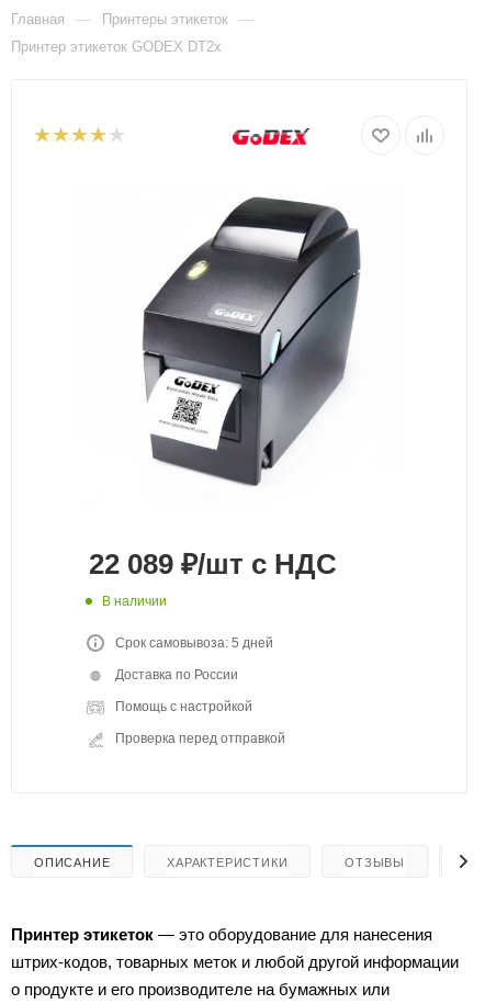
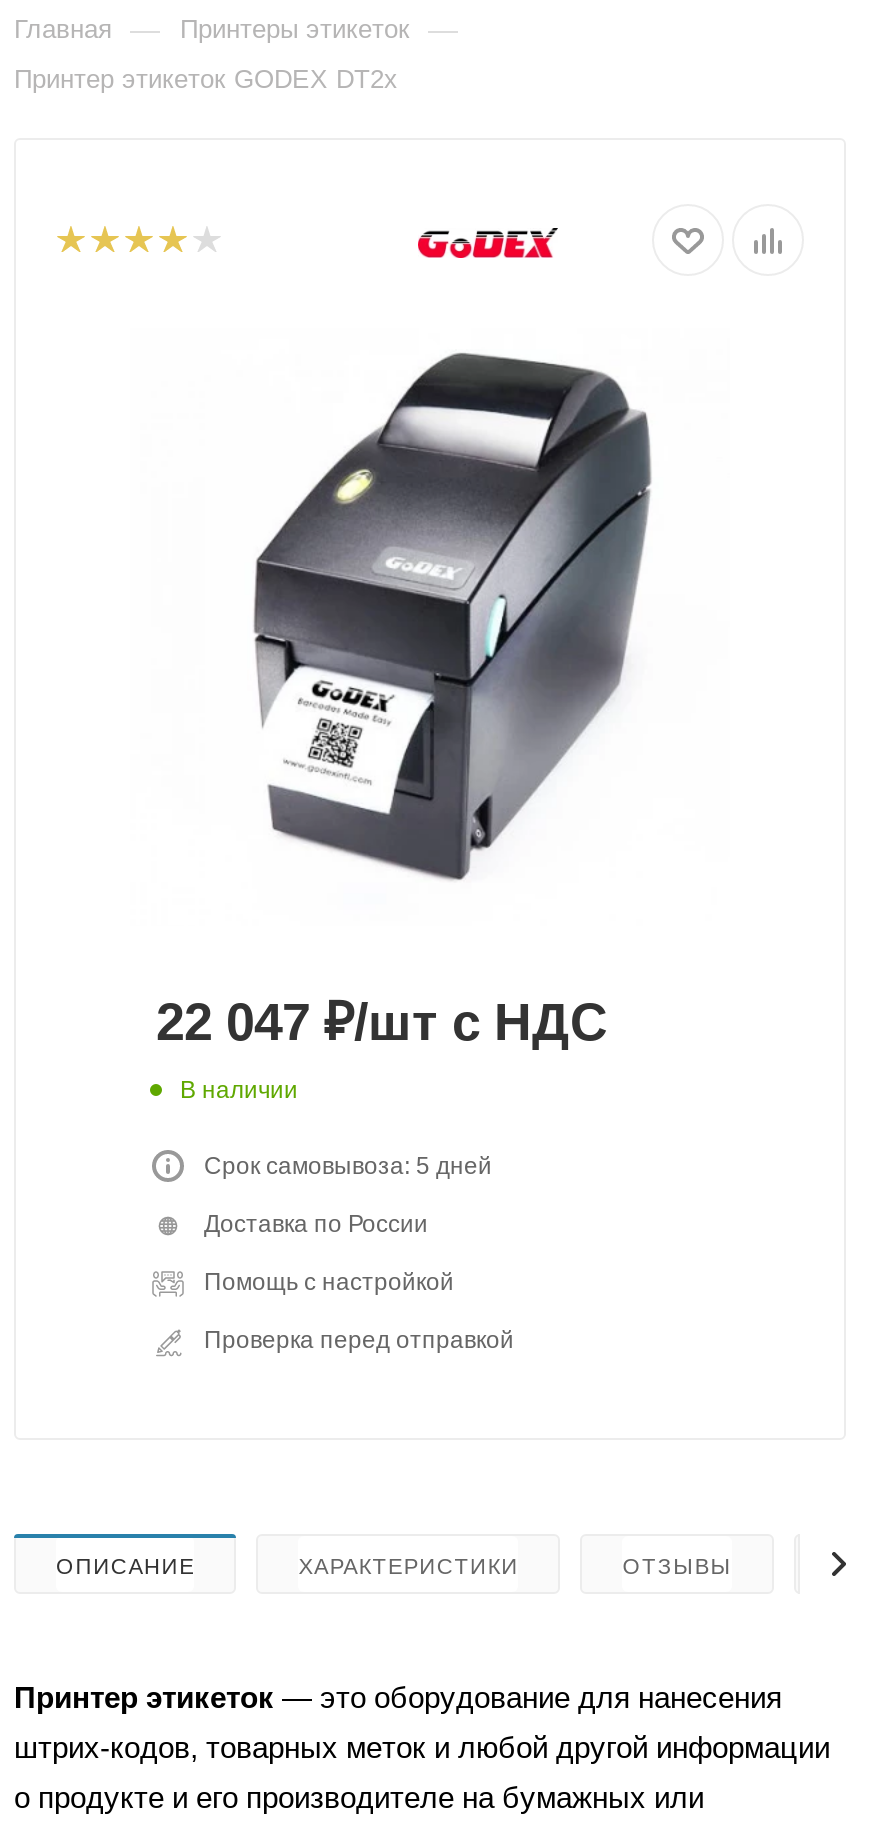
- 22 089 ₽/шт с НДС
+ 22 047 ₽/шт с НДС
